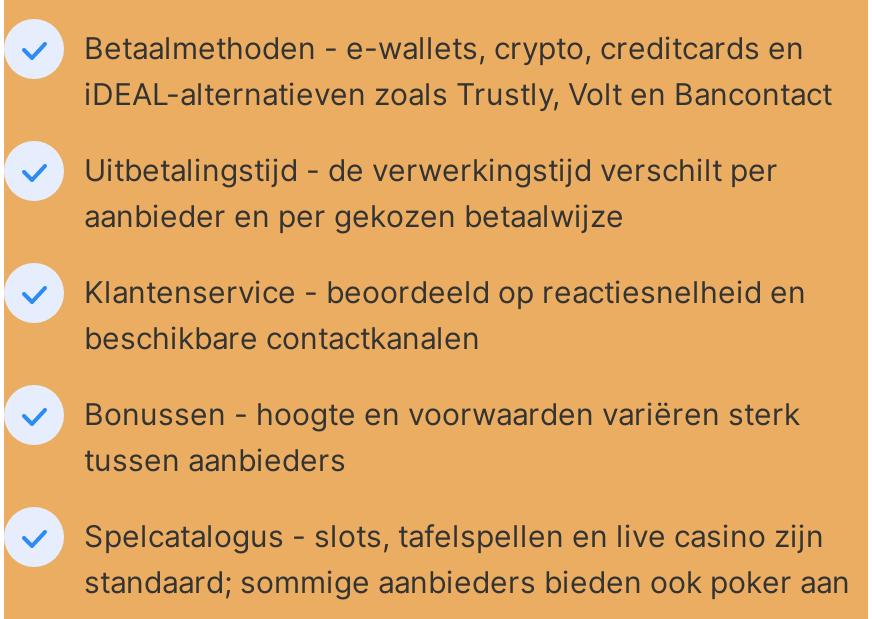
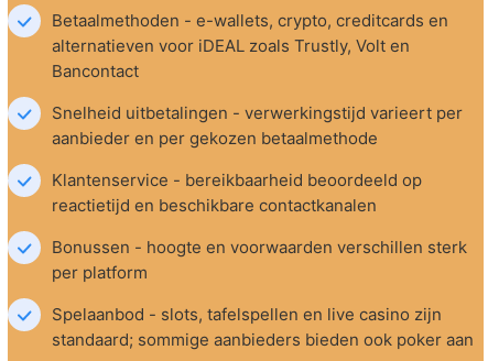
- iDEAL-alternatieven zoals Trustly, Volt en Bancontact
+ alternatieven voor iDEAL zoals Trustly, Volt en
+ Bancontact

- Uitbetalingstijd - de verwerkingstijd verschilt per
- aanbieder en per gekozen betaalwijze
+ Snelheid uitbetalingen - verwerkingstijd varieert per
+ aanbieder en per gekozen betaalmethode

- Klantenservice - beoordeeld op reactiesnelheid en
- beschikbare contactkanalen
+ Klantenservice - bereikbaarheid beoordeeld op
+ reactietijd en beschikbare contactkanalen

- Bonussen - hoogte en voorwaarden variëren sterk
- tussen aanbieders
+ Bonussen - hoogte en voorwaarden verschillen sterk
+ per platform

- Spelcatalogus - slots, tafelspellen en live casino zijn
+ Spelaanbod - slots, tafelspellen en live casino zijn
